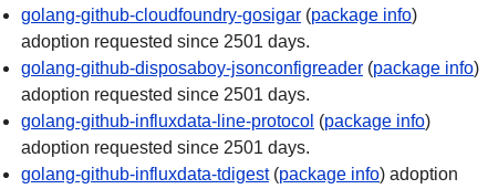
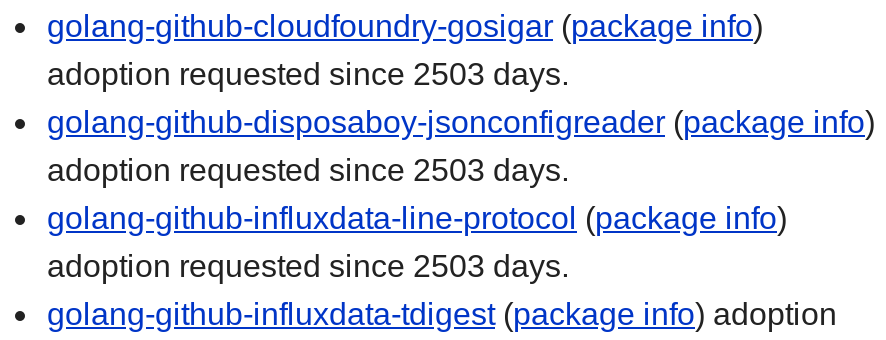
- adoption requested since 2501 days.
+ adoption requested since 2503 days.

- adoption requested since 2501 days.
+ adoption requested since 2503 days.

- adoption requested since 2501 days.
+ adoption requested since 2503 days.
